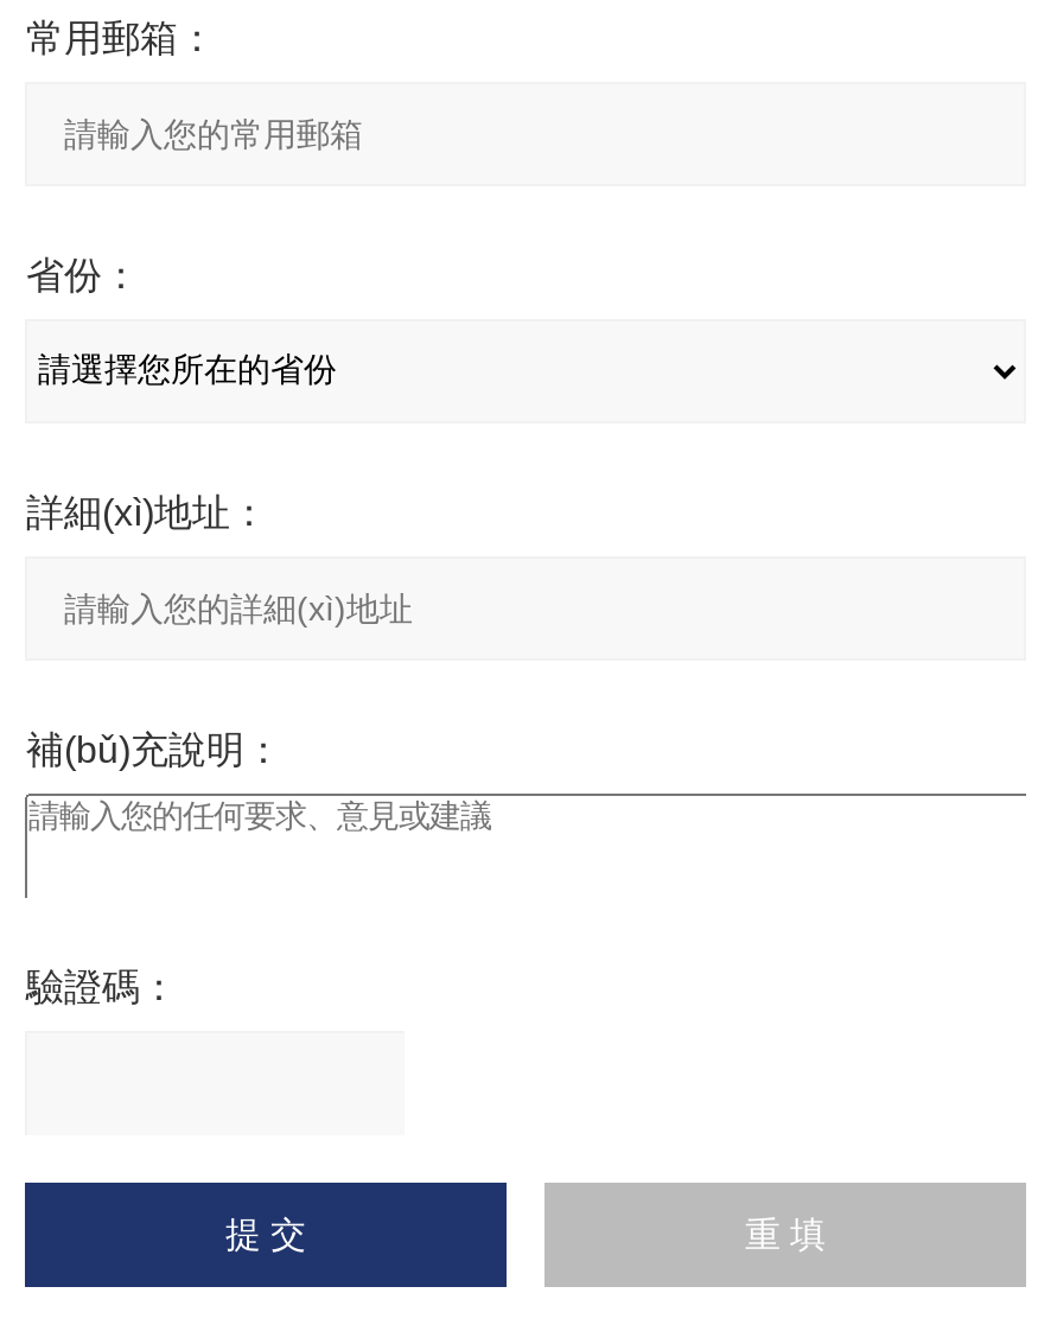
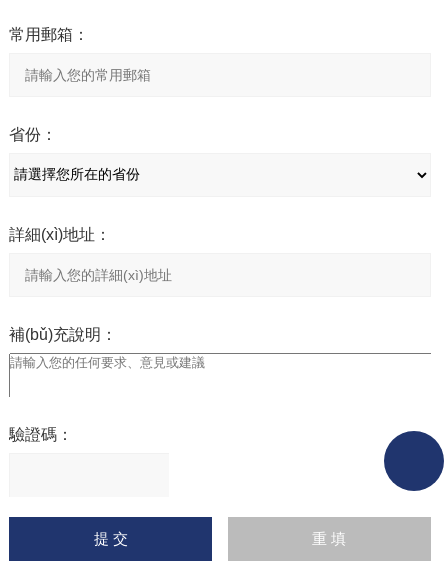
+ [image]
